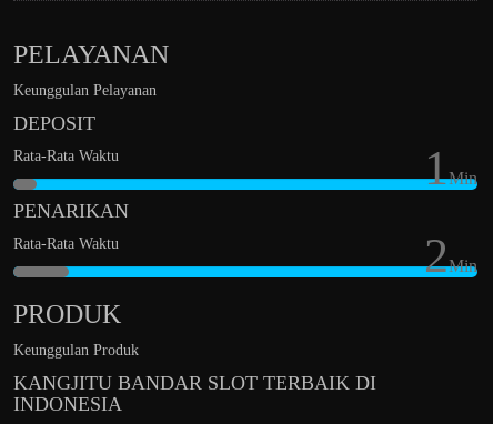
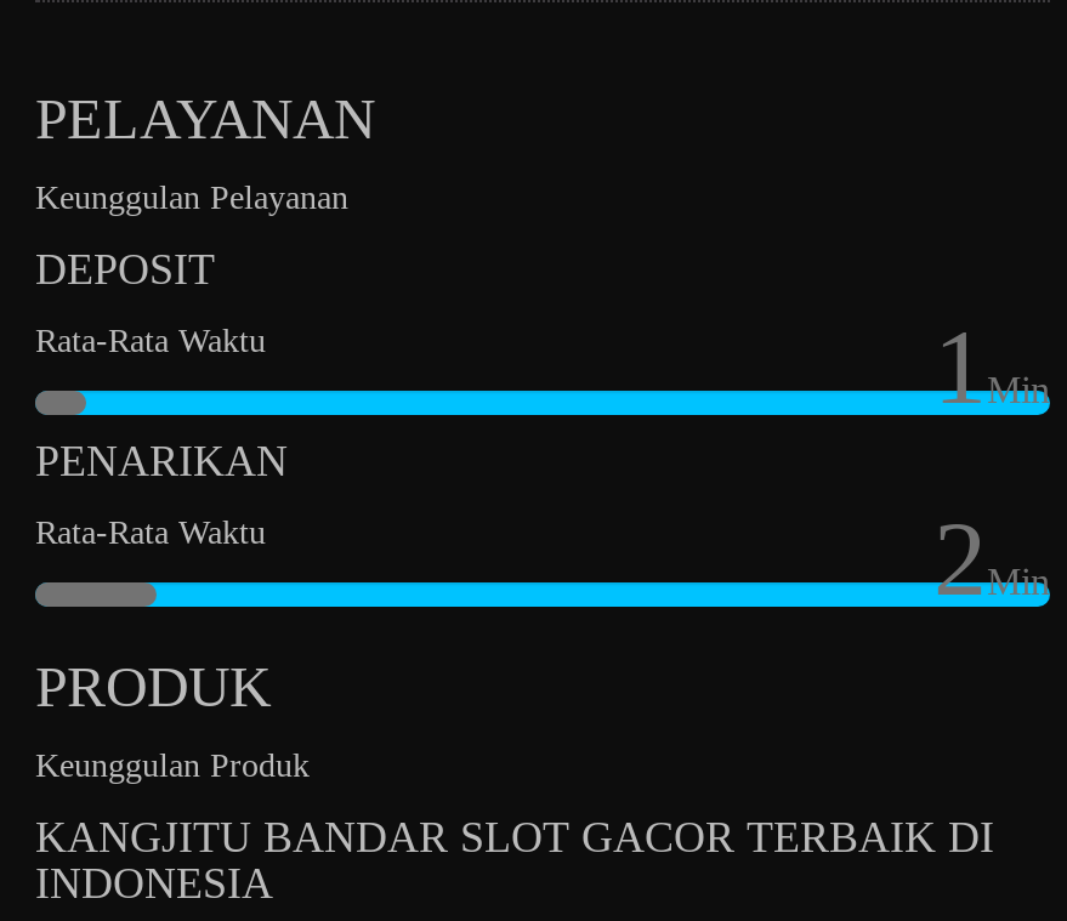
- KANGJITU BANDAR SLOT TERBAIK DI
+ KANGJITU BANDAR SLOT GACOR TERBAIK DI
